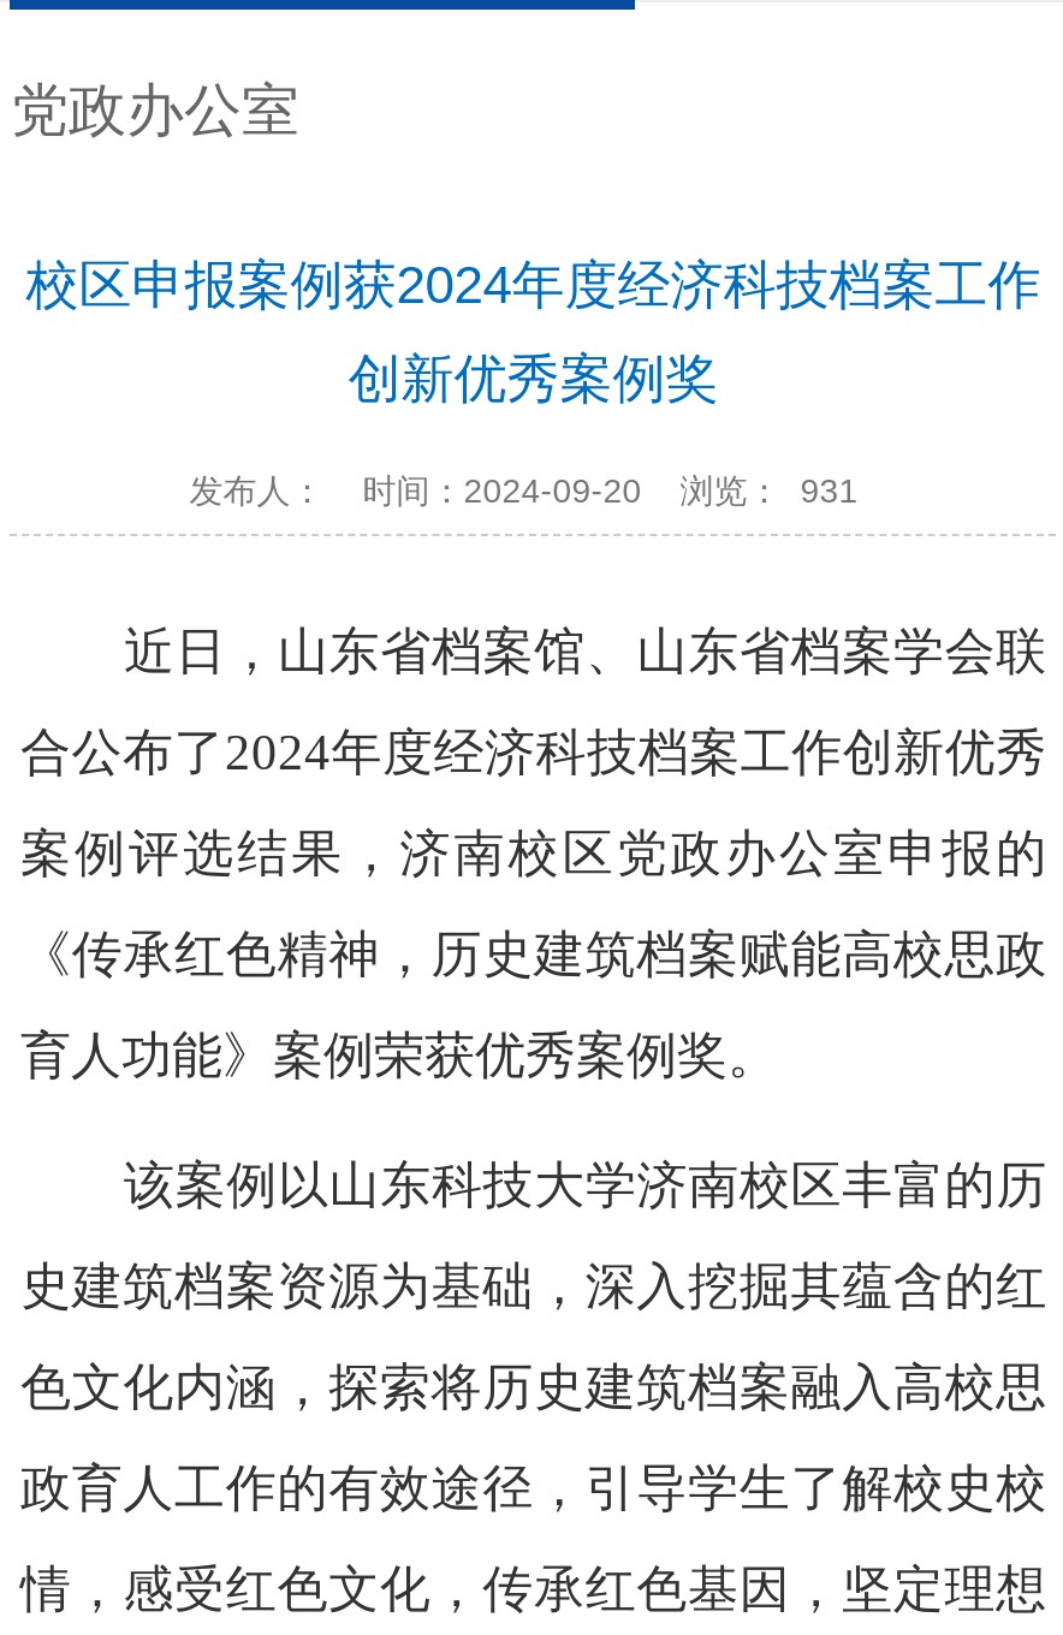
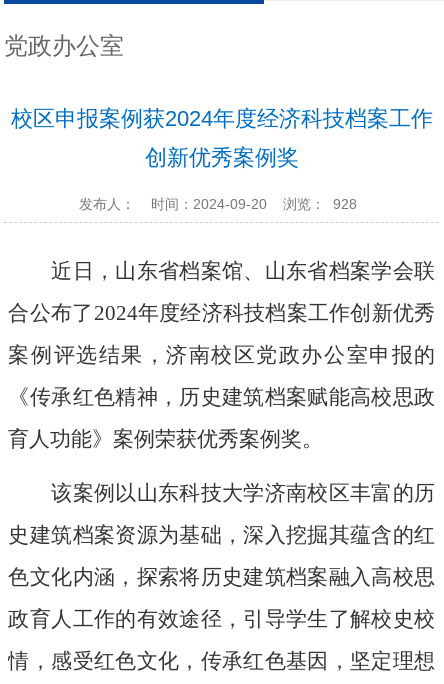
- 发布人： 时间：2024-09-20 浏览： 931
+ 发布人： 时间：2024-09-20 浏览： 928
